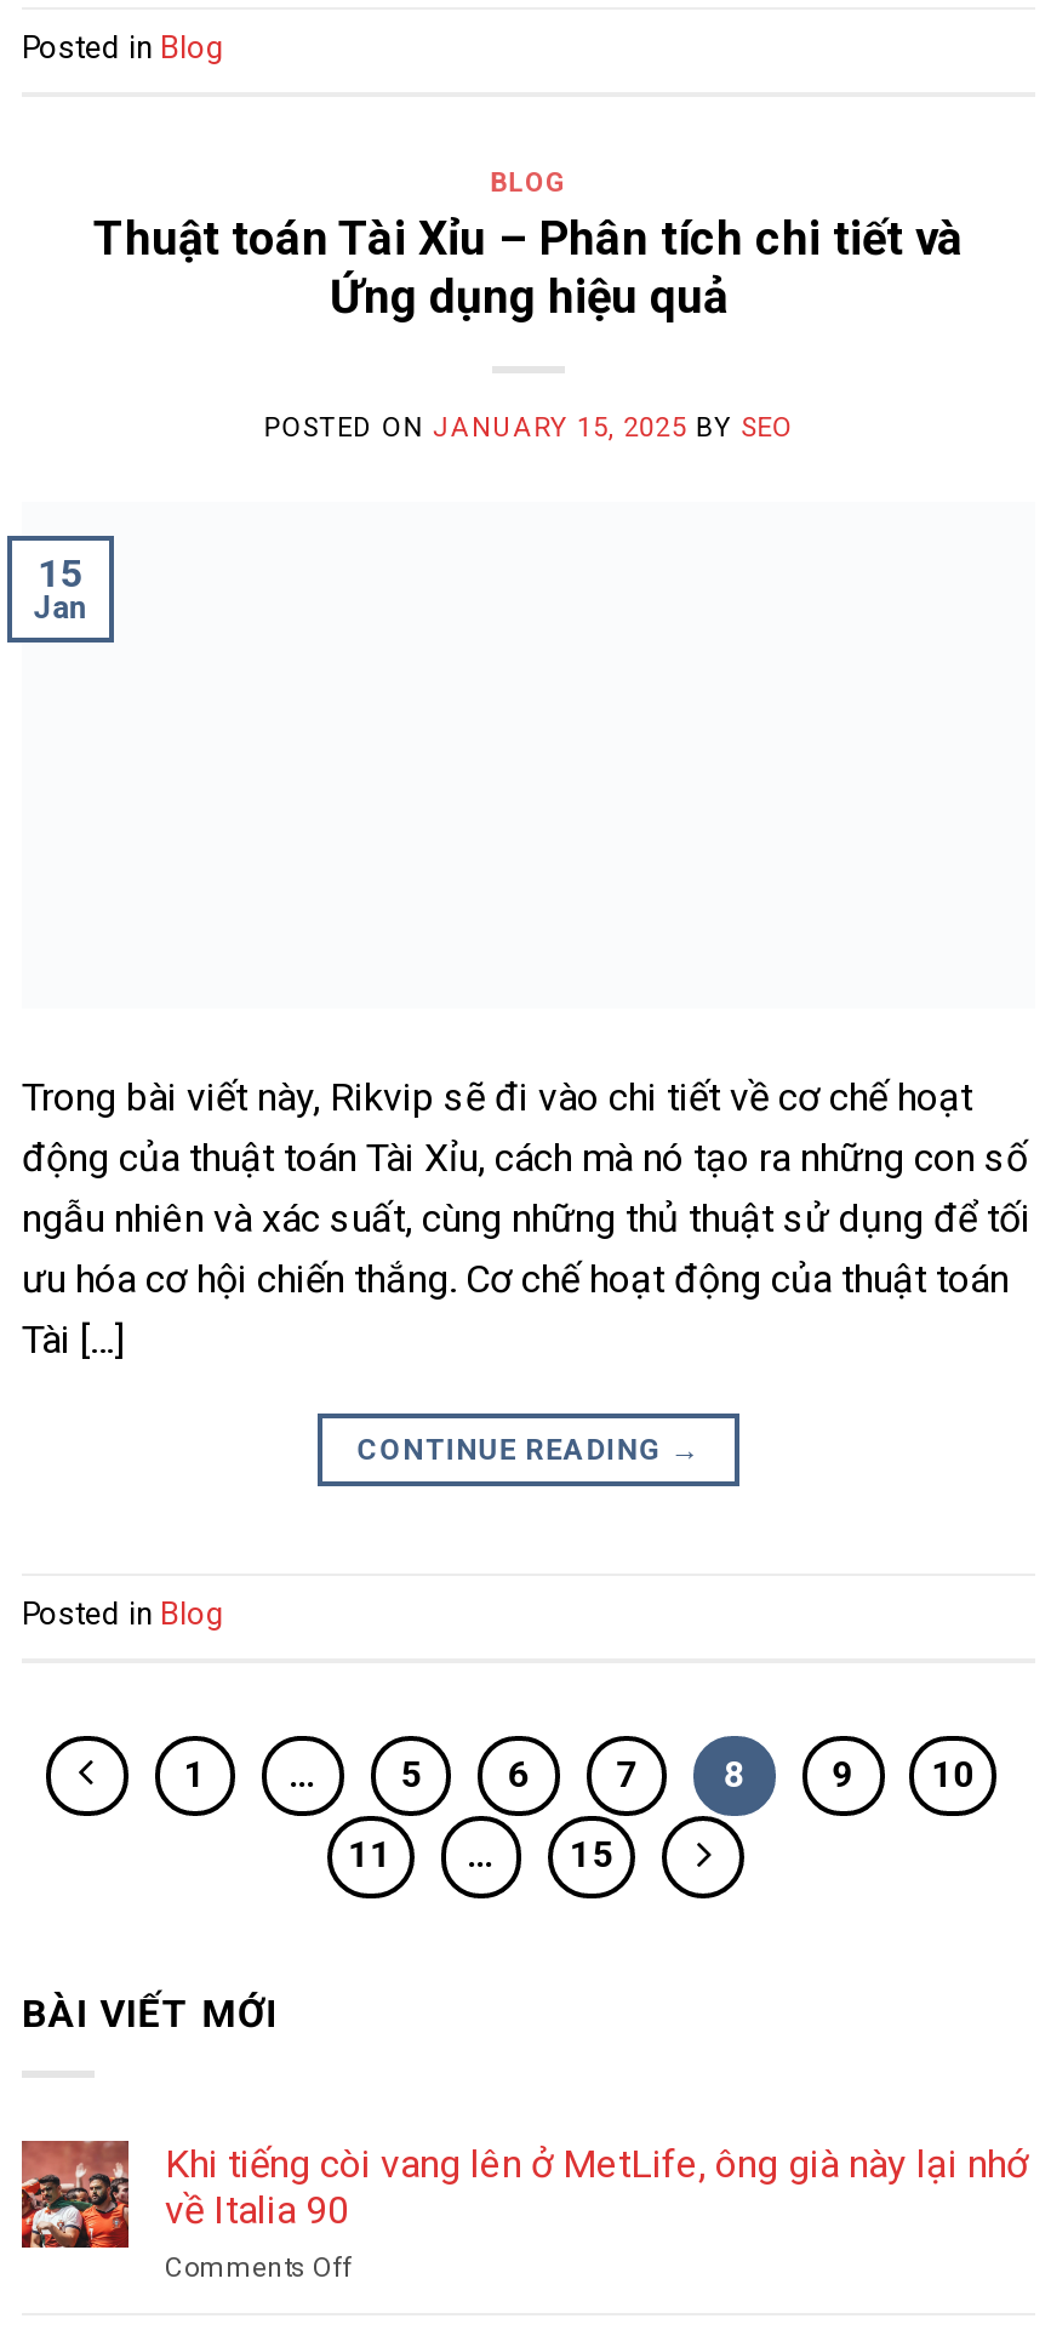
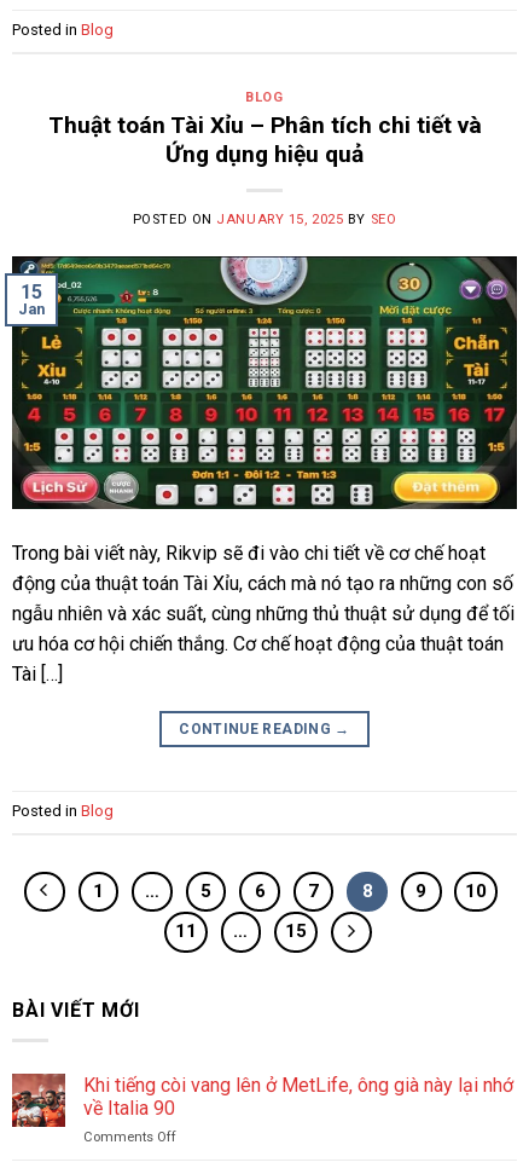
+ [image]
